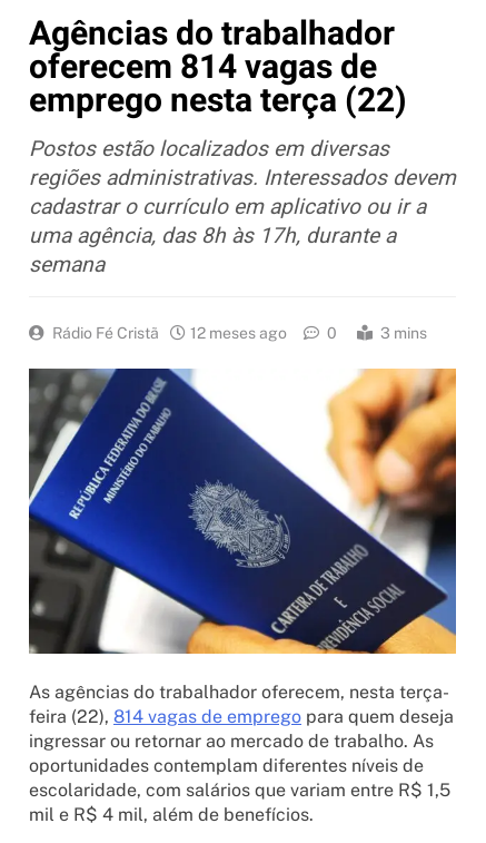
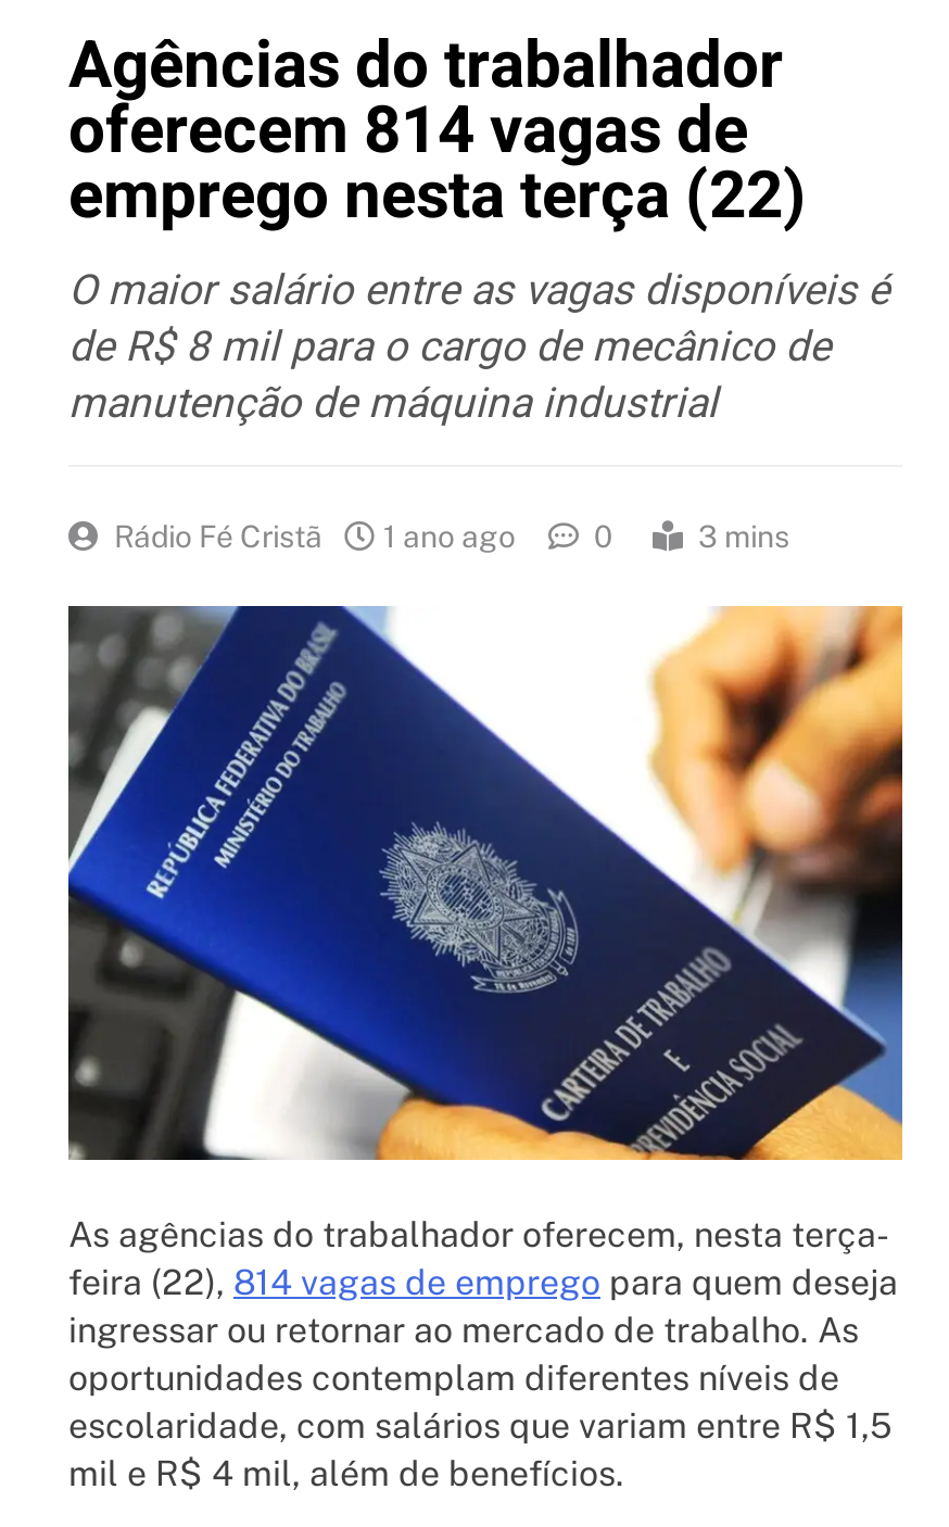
- Postos estão localizados em diversas
- regiões administrativas. Interessados devem
- cadastrar o currículo em aplicativo ou ir a
- uma agência, das 8h às 17h, durante a
- semana
+ O maior salário entre as vagas disponíveis é
+ de R$ 8 mil para o cargo de mecânico de
+ manutenção de máquina industrial

- Rádio Fé Cristã 12 meses ago
+ Rádio Fé Cristã 1 ano ago
